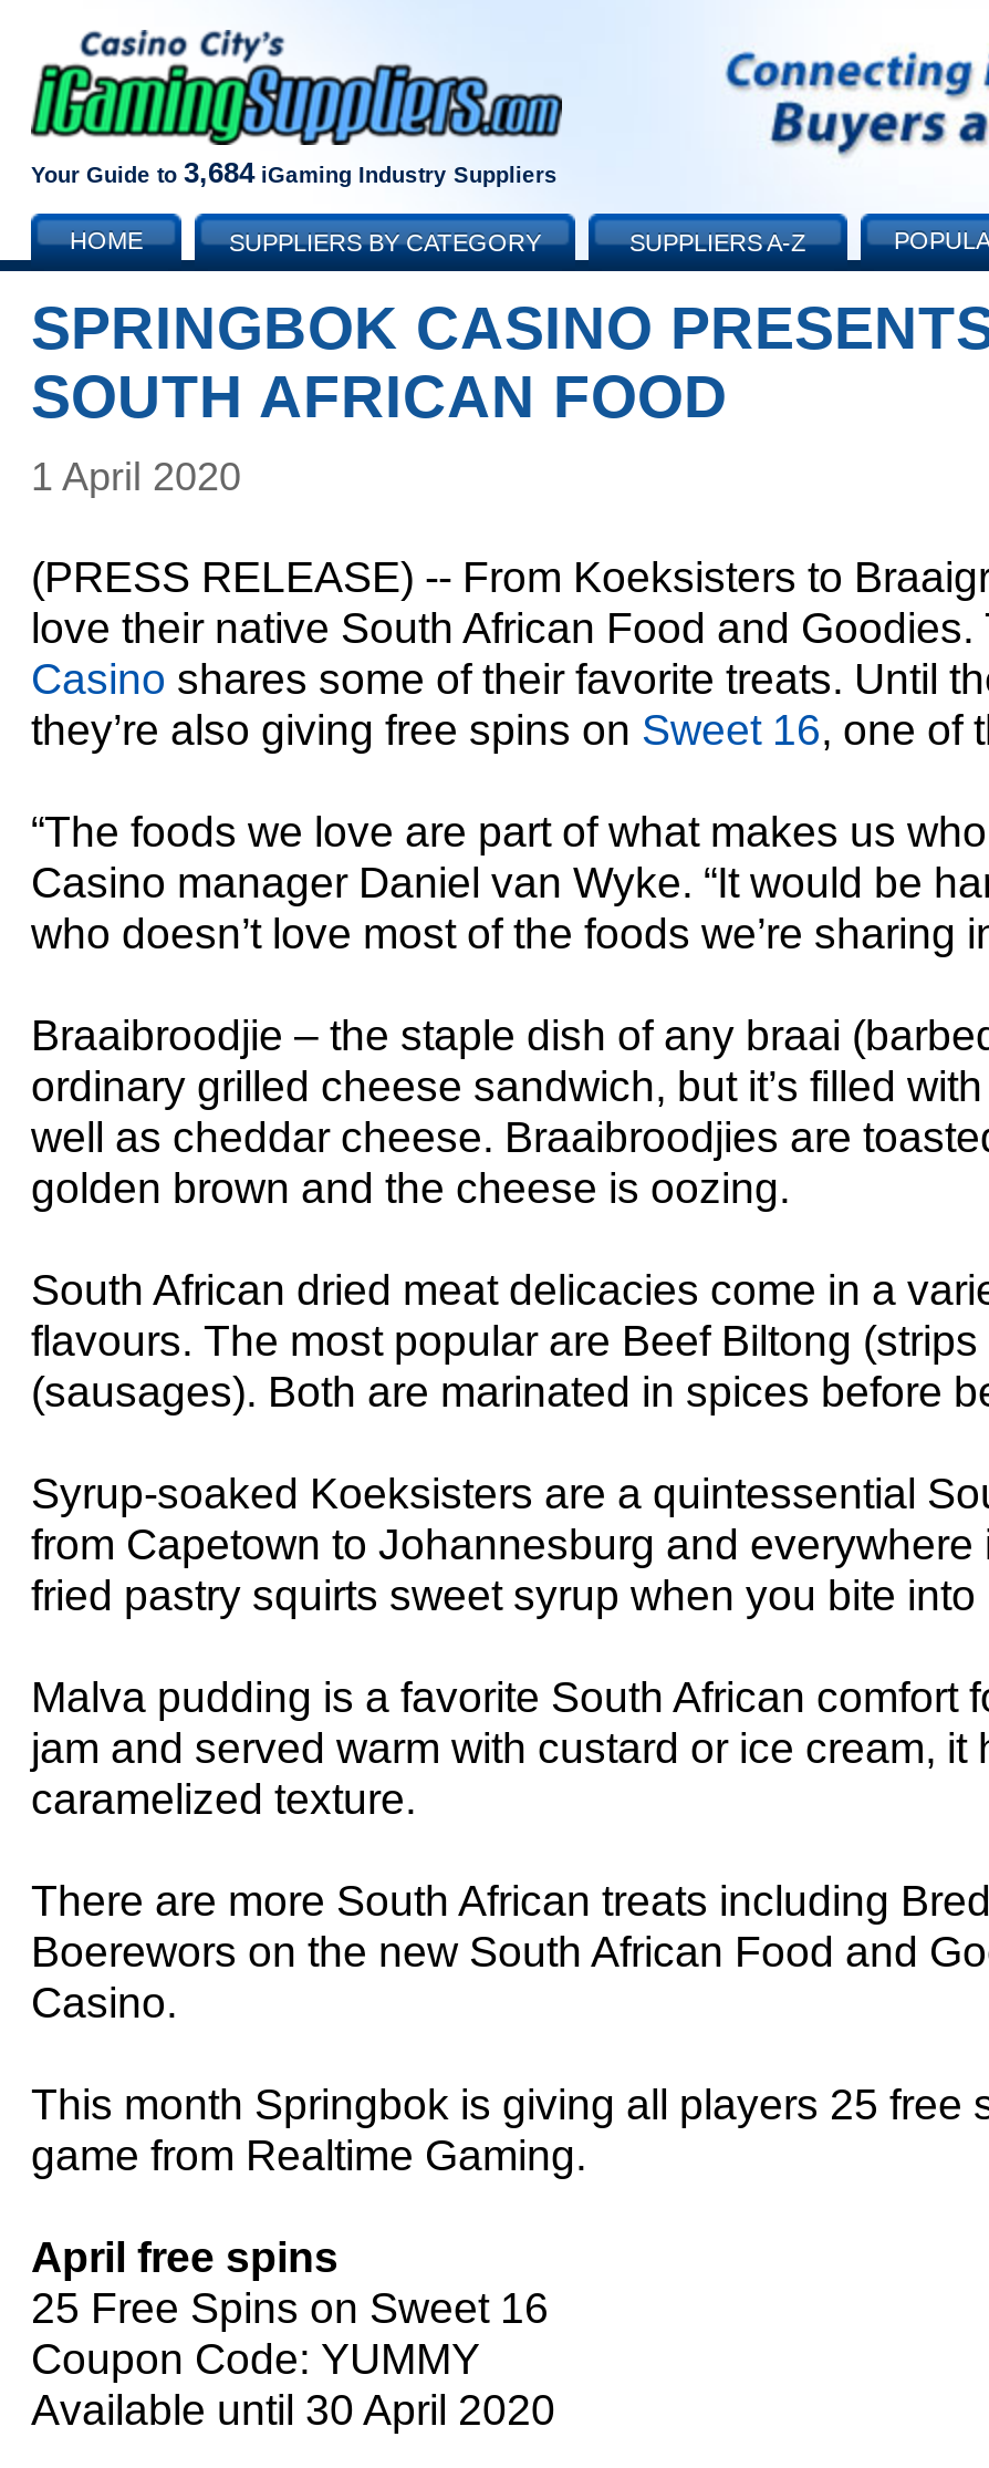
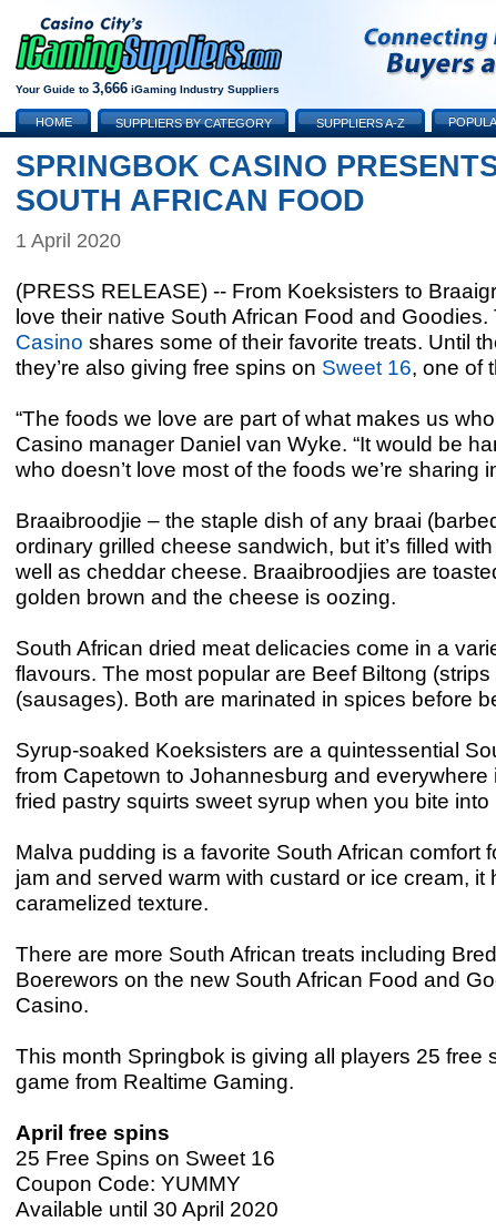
- Your Guide to 3,684 iGaming Industry Suppliers
+ Your Guide to 3,666 iGaming Industry Suppliers
